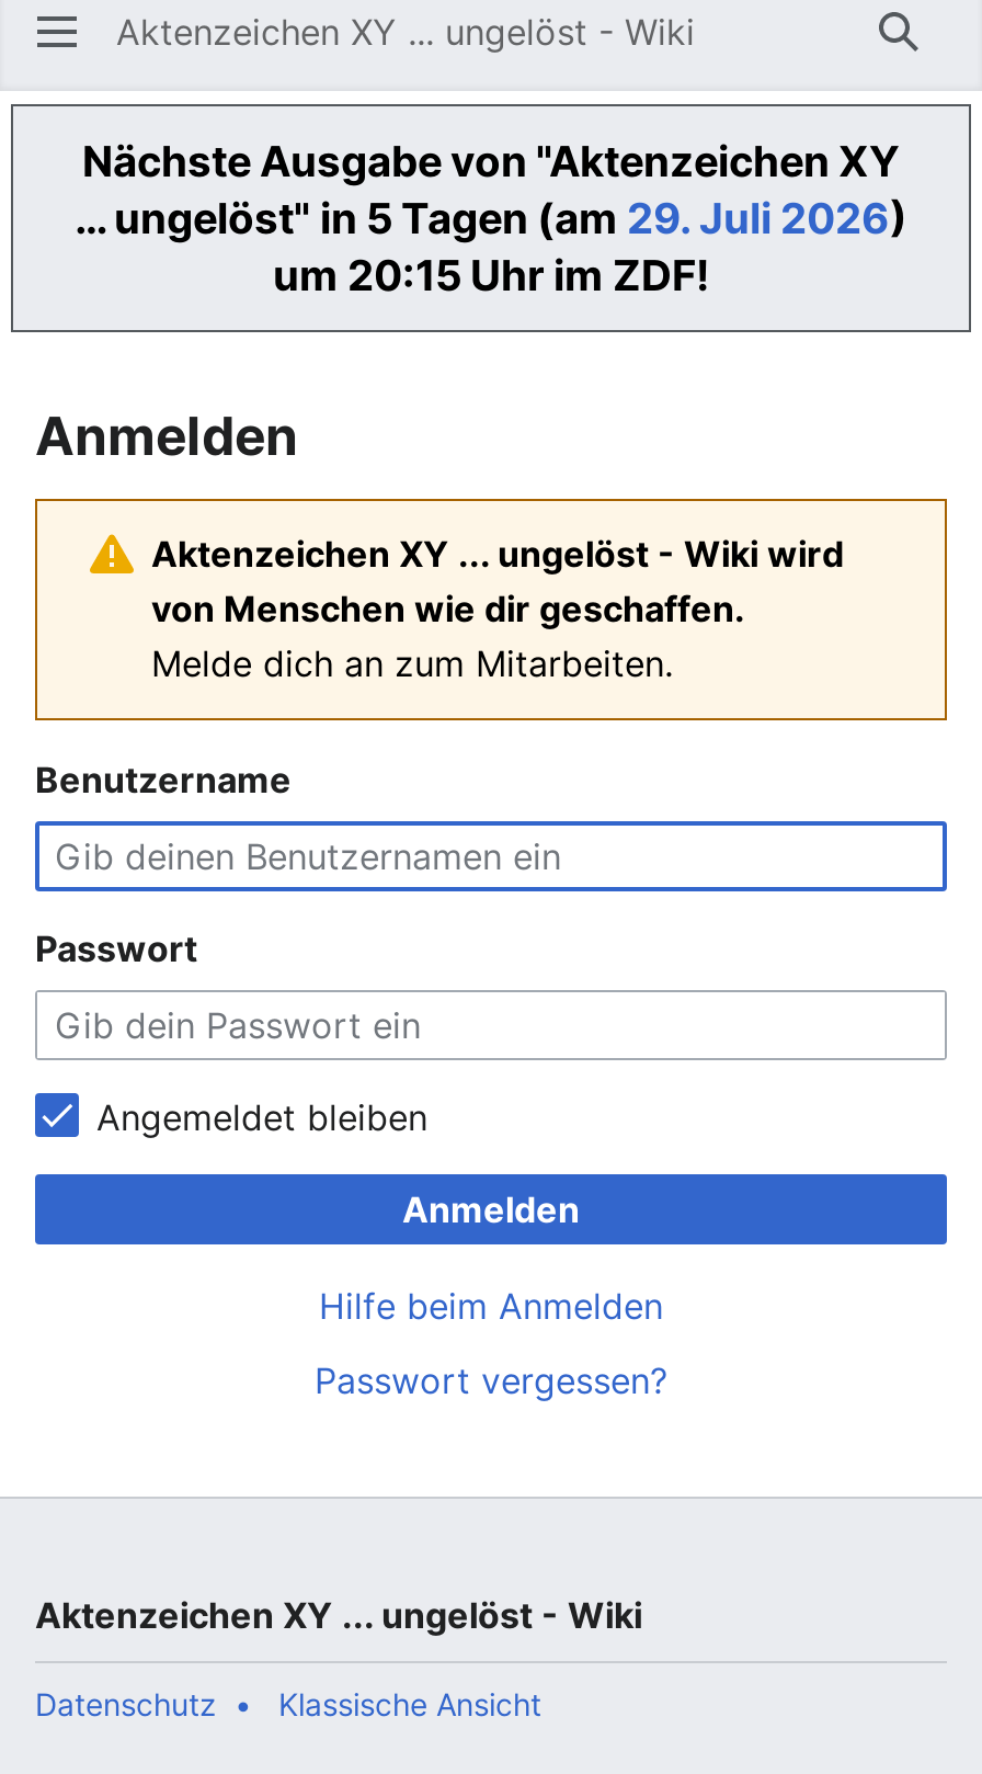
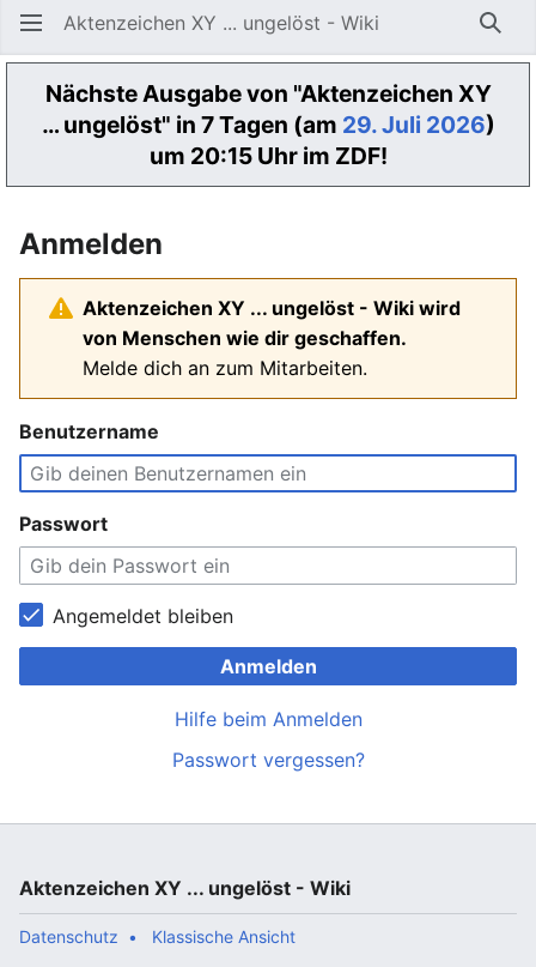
- … ungelöst" in 5 Tagen (am 29. Juli 2026)
+ … ungelöst" in 7 Tagen (am 29. Juli 2026)
